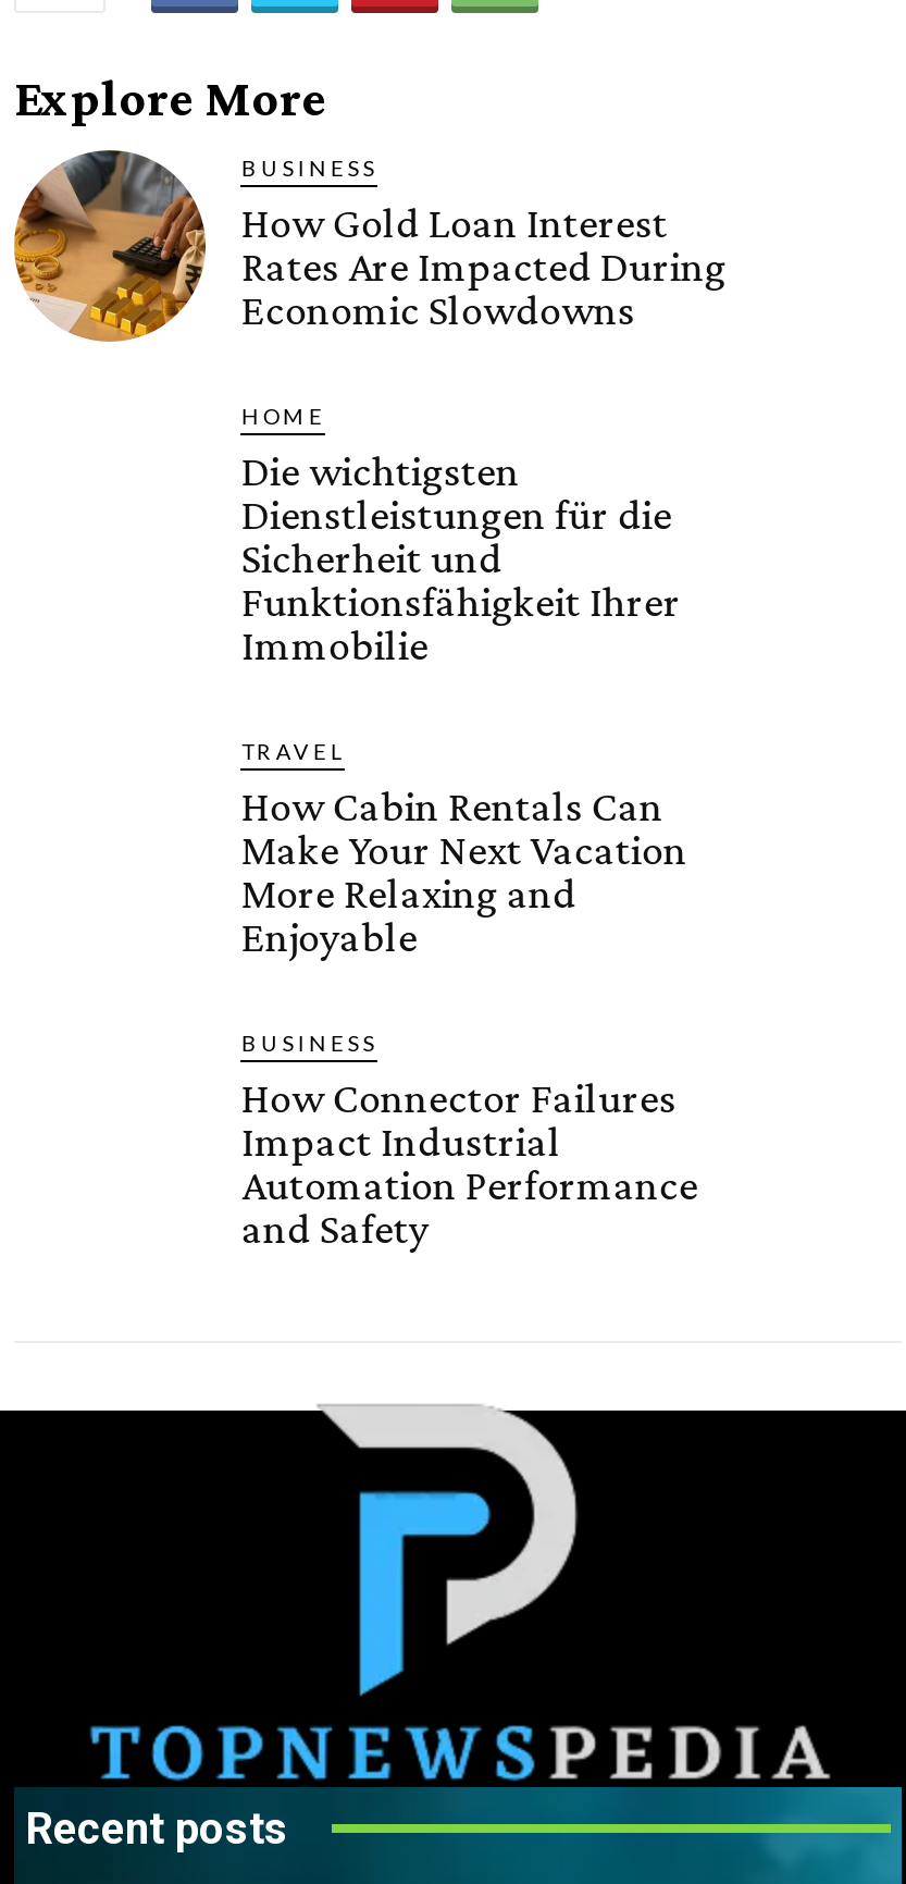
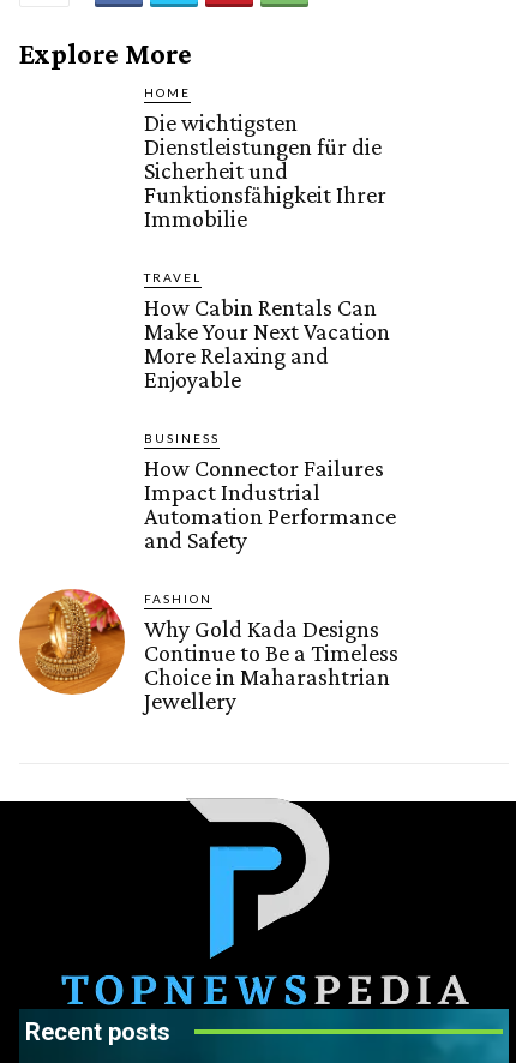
- [image]
- BUSINESS
- How Gold Loan Interest
- Rates Are Impacted During
- Economic Slowdowns

moved up: HOME | Die wichtigsten | Dienstleistungen für die | ... | Automation Performance | and Safety

+ [image]
+ FASHION
+ Why Gold Kada Designs
+ Continue to Be a Timeless
+ Choice in Maharashtrian
+ Jewellery
